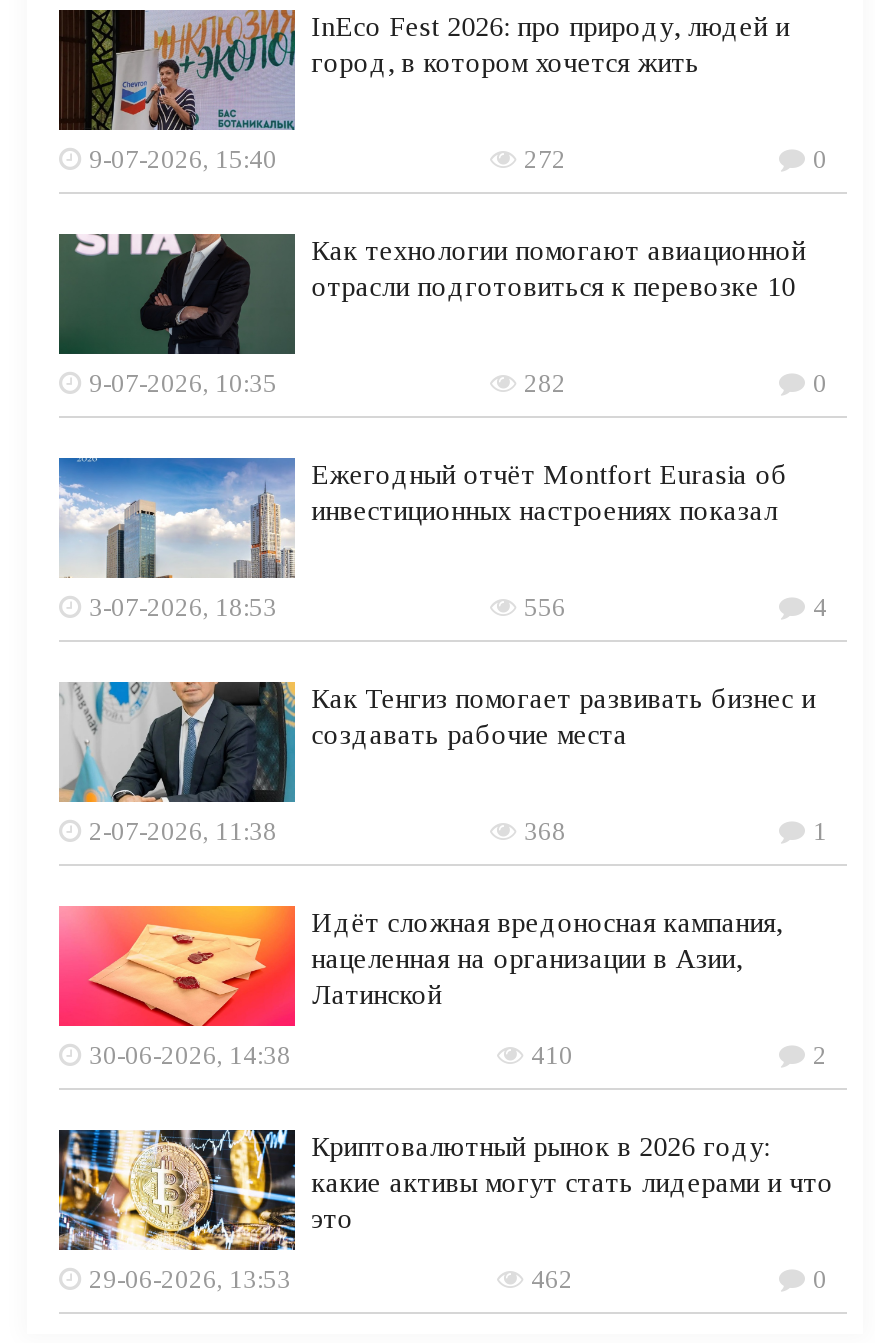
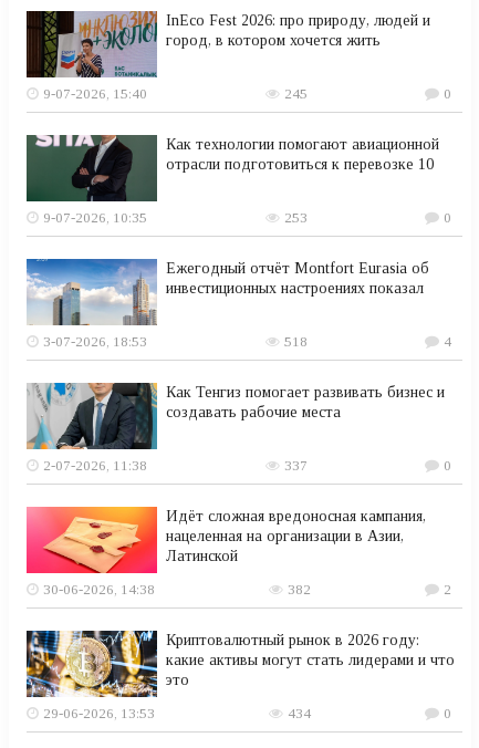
- 272
+ 245

- 282
+ 253

- 556
+ 518

- 368
+ 337

- 1
+ 0

- 410
+ 382

- 462
+ 434
